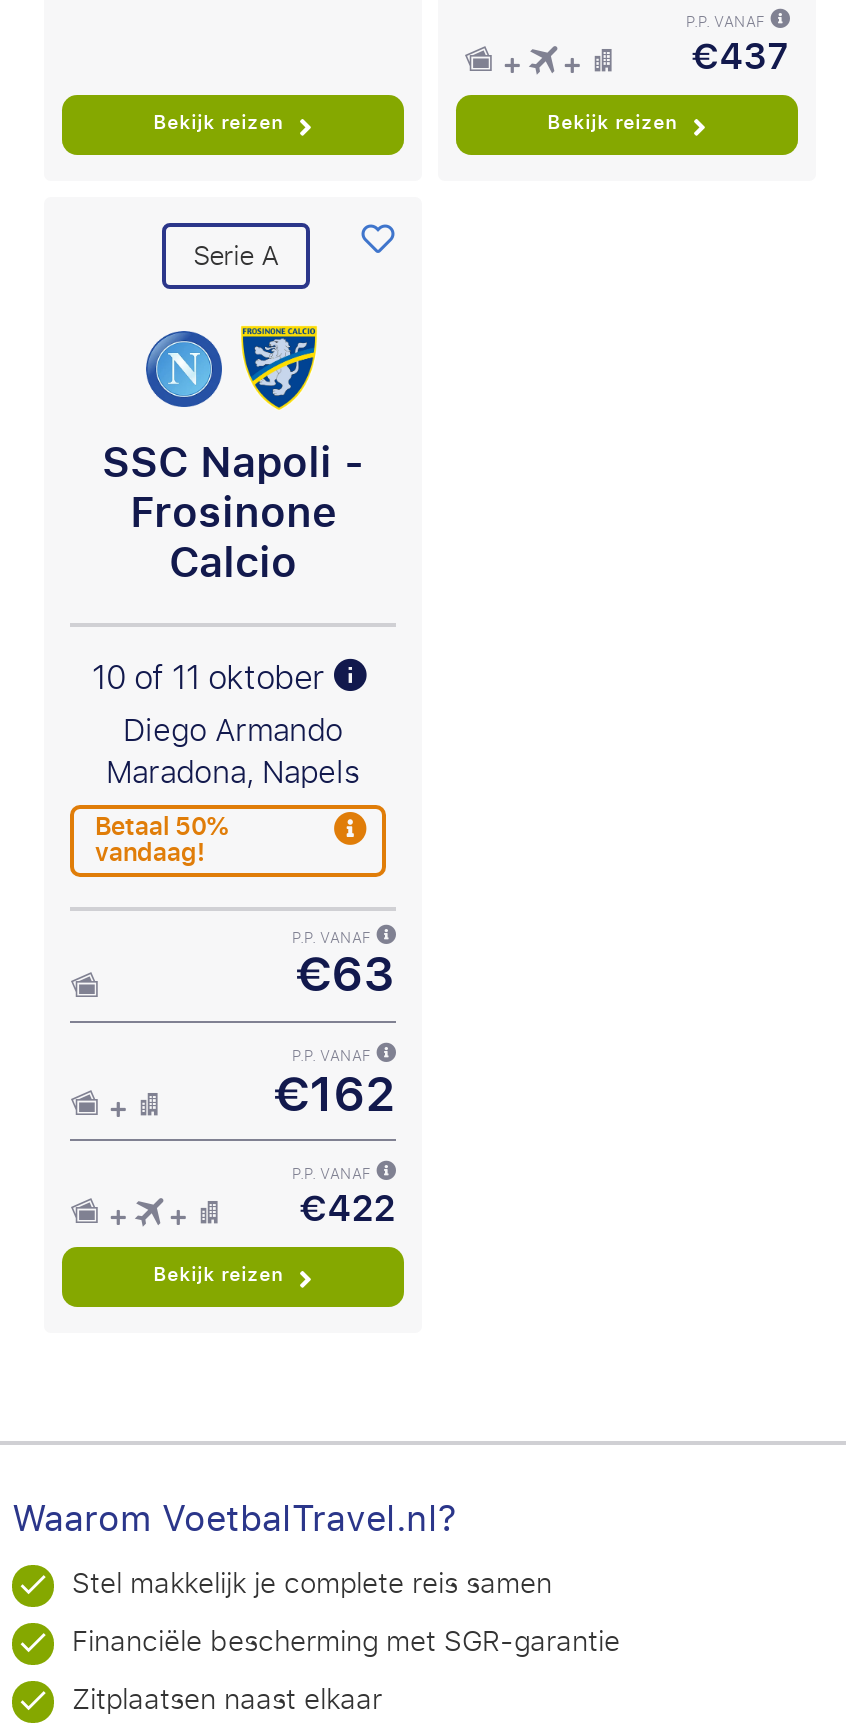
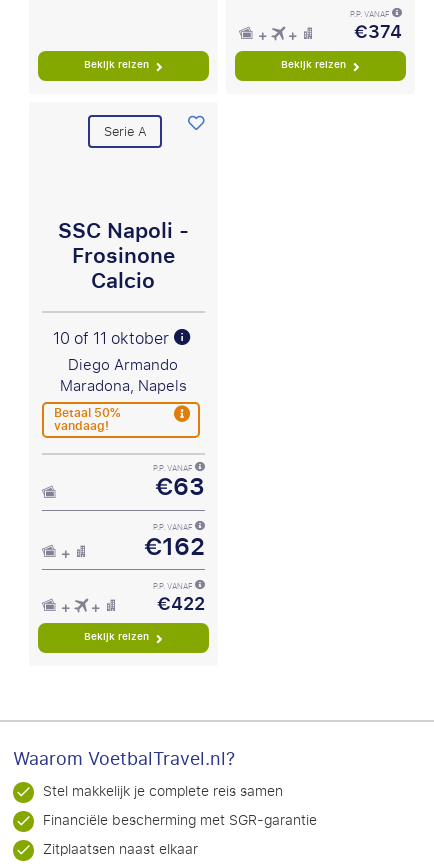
- €437
+ €374

- [image]

- [image]
